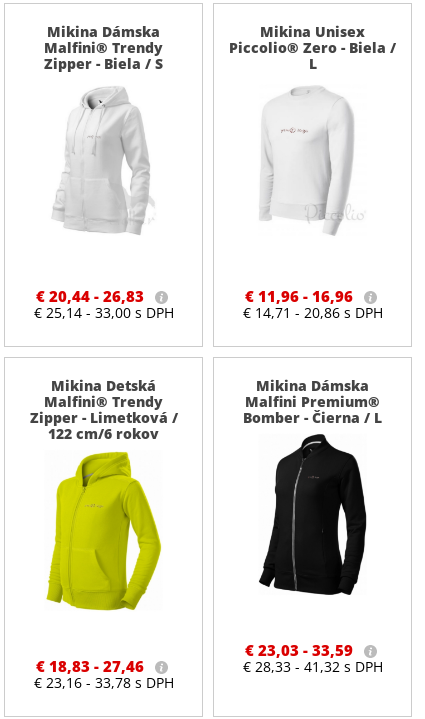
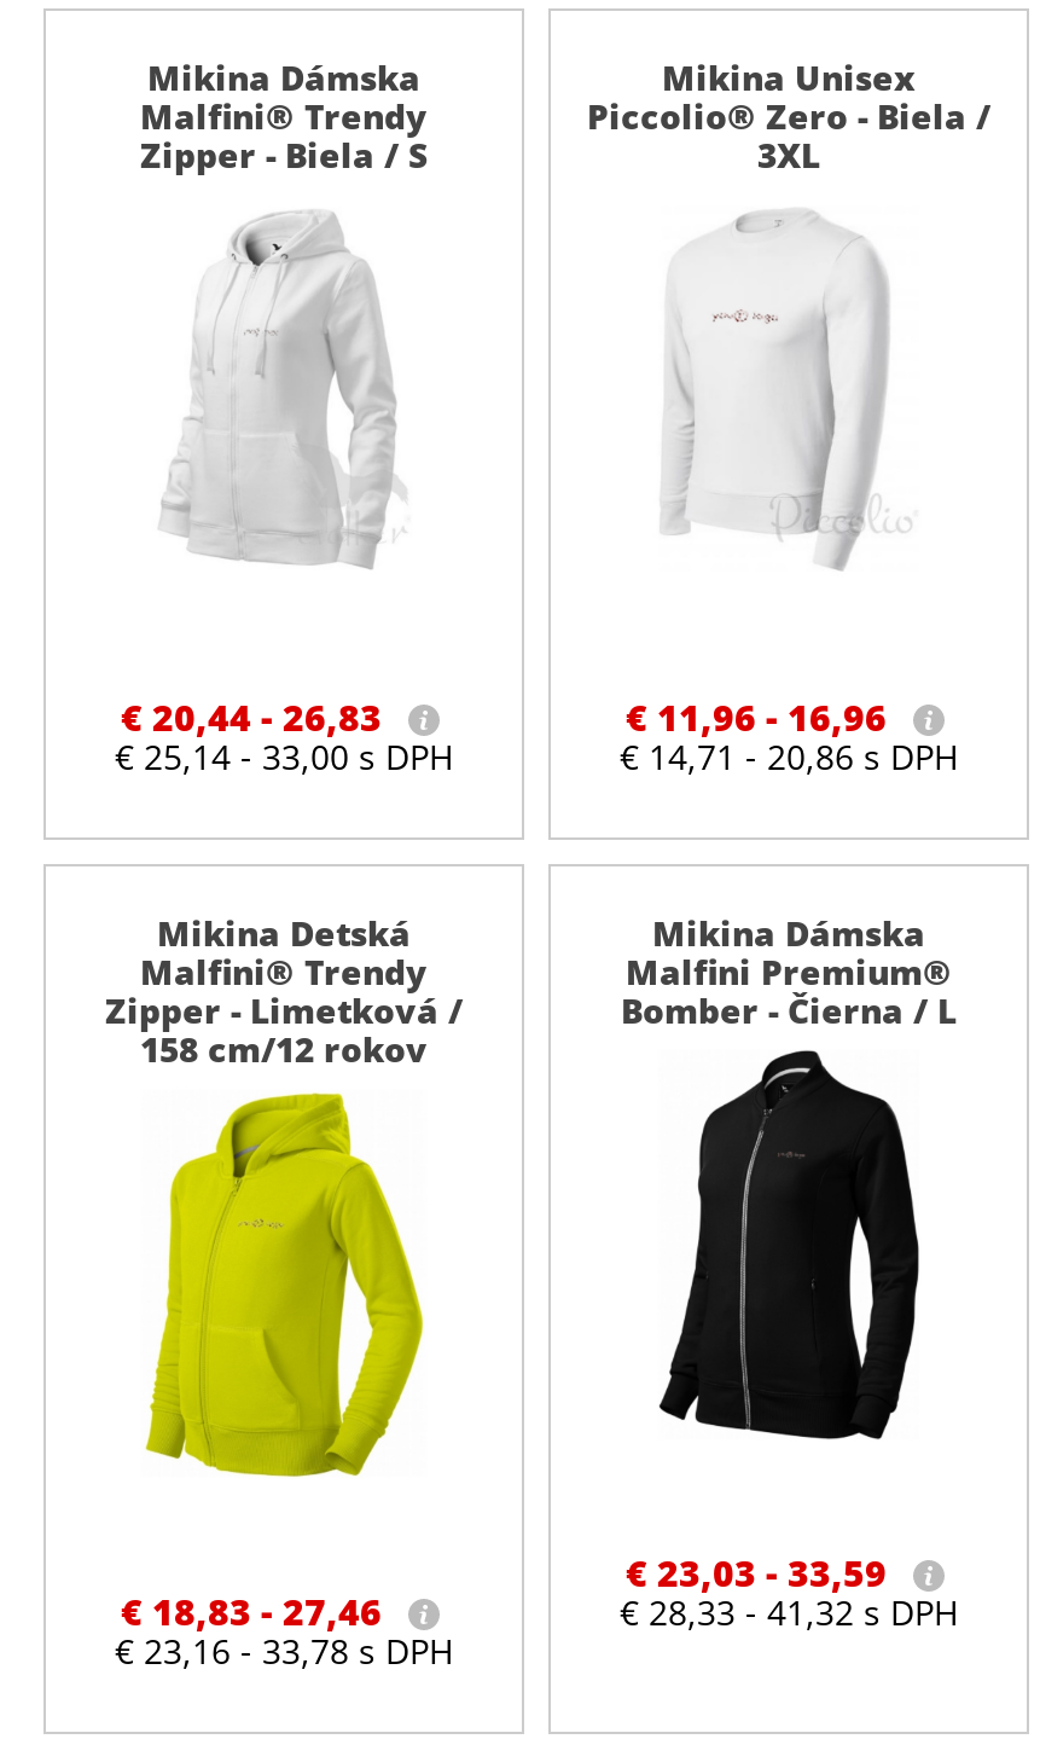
- L
+ 3XL

- 122 cm/6 rokov
+ 158 cm/12 rokov
